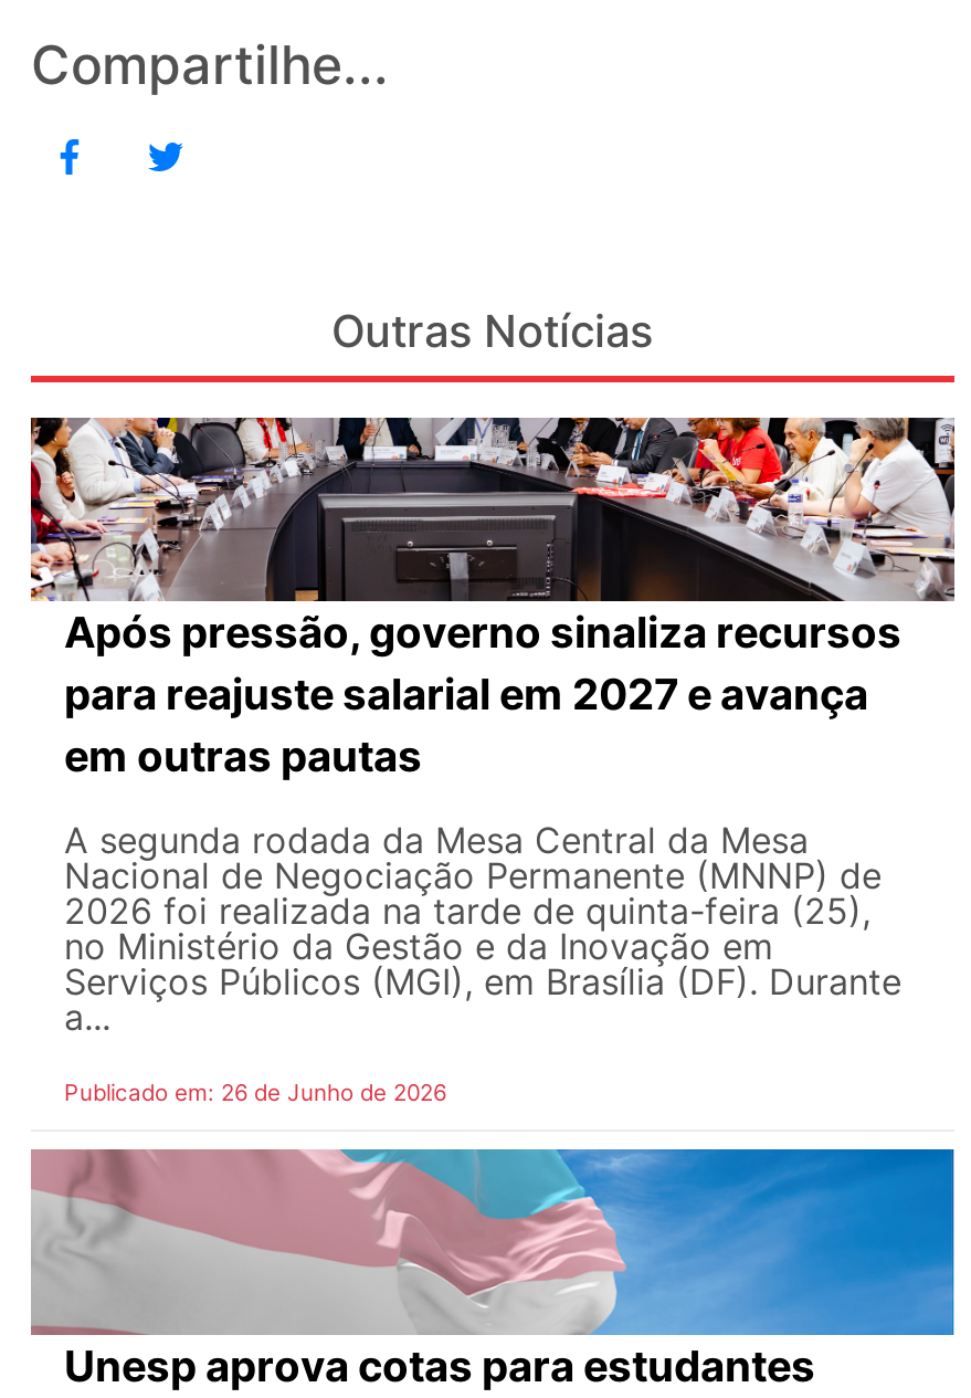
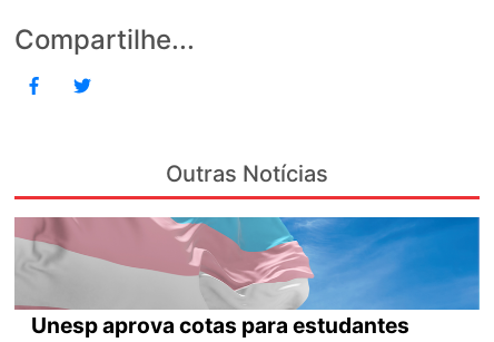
- [image]
- Após pressão, governo sinaliza recursos
- para reajuste salarial em 2027 e avança
- em outras pautas
- A segunda rodada da Mesa Central da Mesa
- Nacional de Negociação Permanente (MNNP) de
- 2026 foi realizada na tarde de quinta-feira (25),
- no Ministério da Gestão e da Inovação em
- Serviços Públicos (MGI), em Brasília (DF). Durante
- a...
- Publicado em: 26 de Junho de 2026
